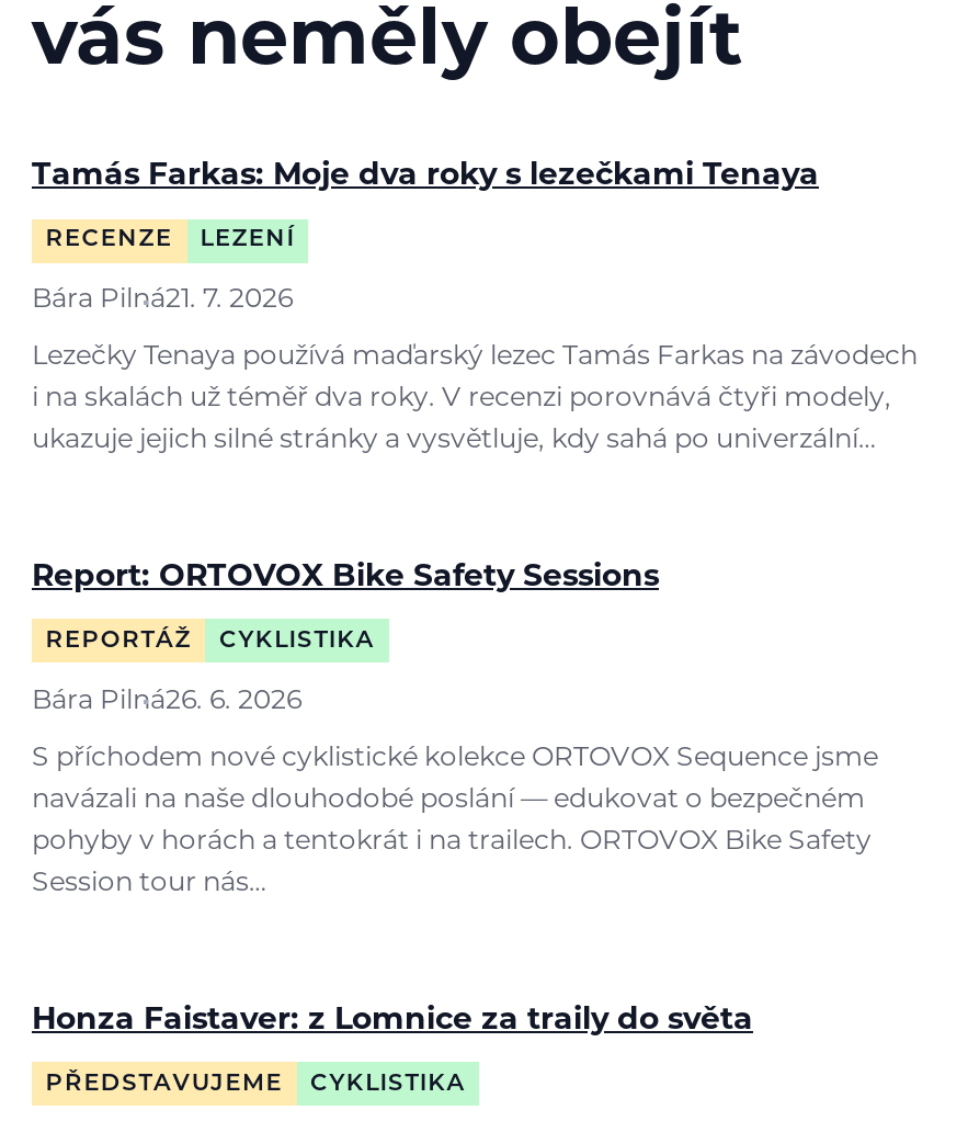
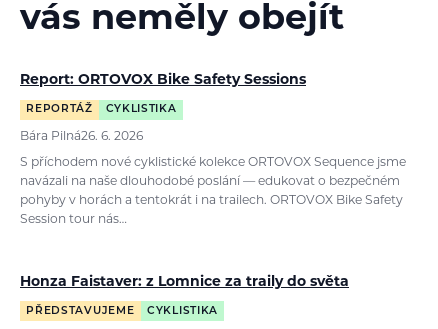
- Tamás Farkas: Moje dva roky s lezečkami Tenaya
- RECENZE
- LEZENÍ
- Bára Pilná21. 7. 2026
- Lezečky Tenaya používá maďarský lezec Tamás Farkas na závodech
- i na skalách už téměř dva roky. V recenzi porovnává čtyři modely,
- ukazuje jejich silné stránky a vysvětluje, kdy sahá po univerzální…
